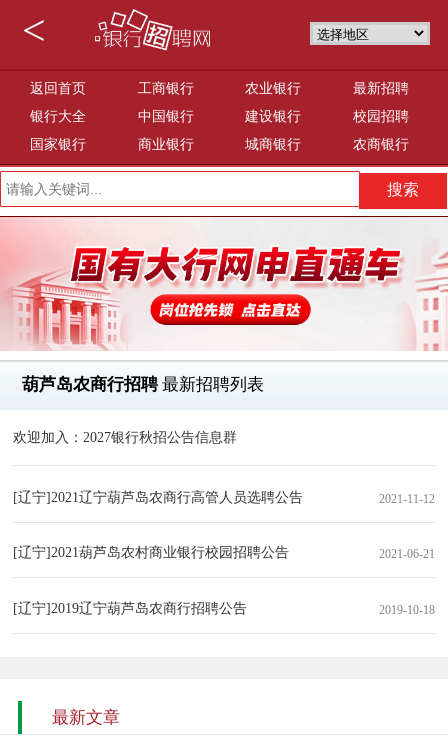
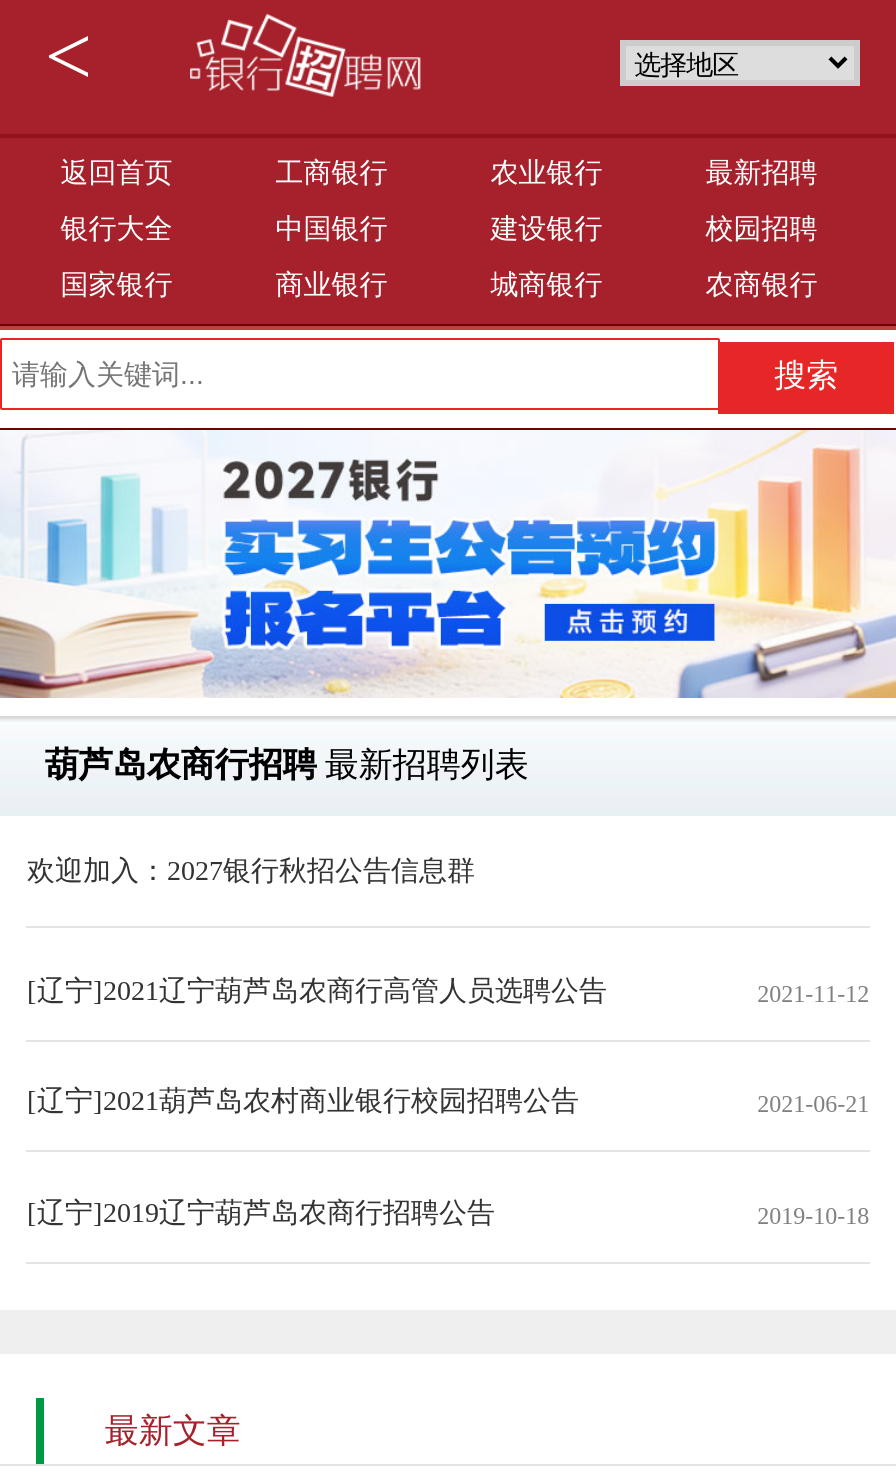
- [image]
+ [image]
